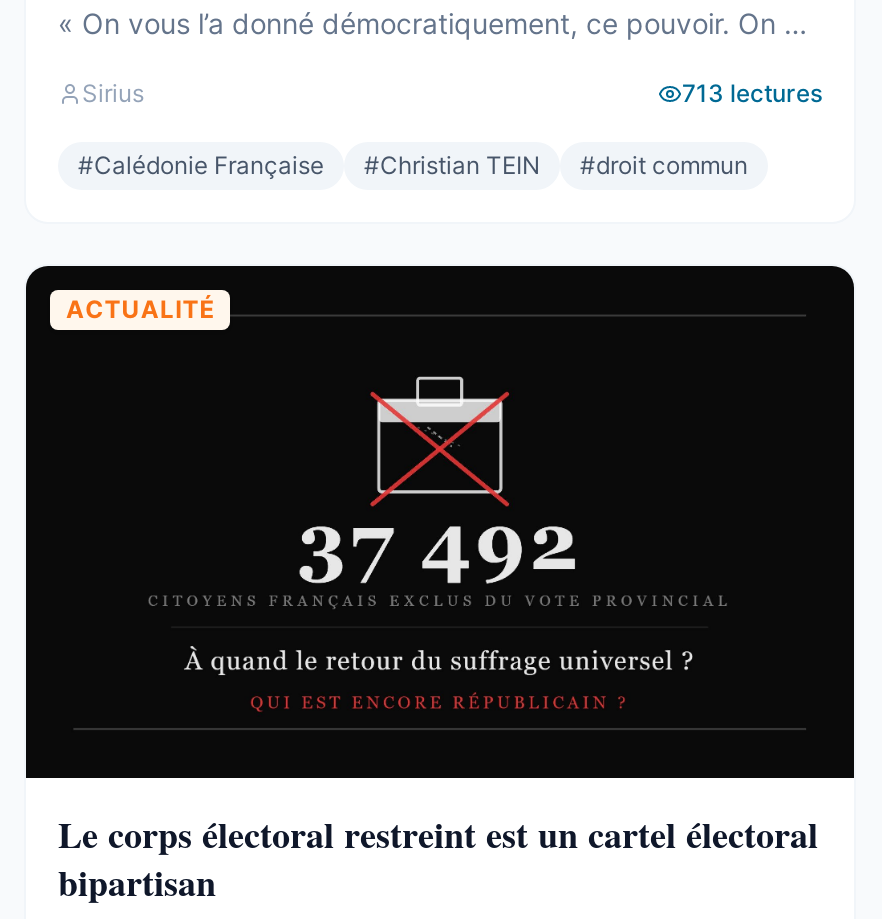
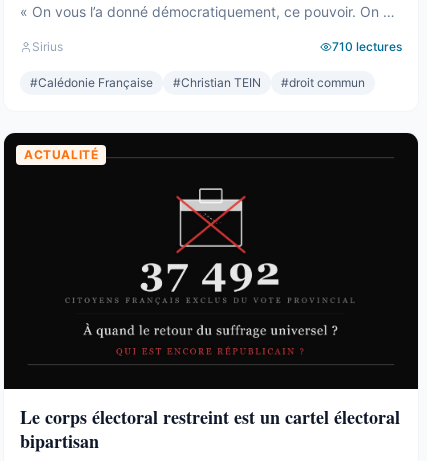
- 713 lectures
+ 710 lectures
